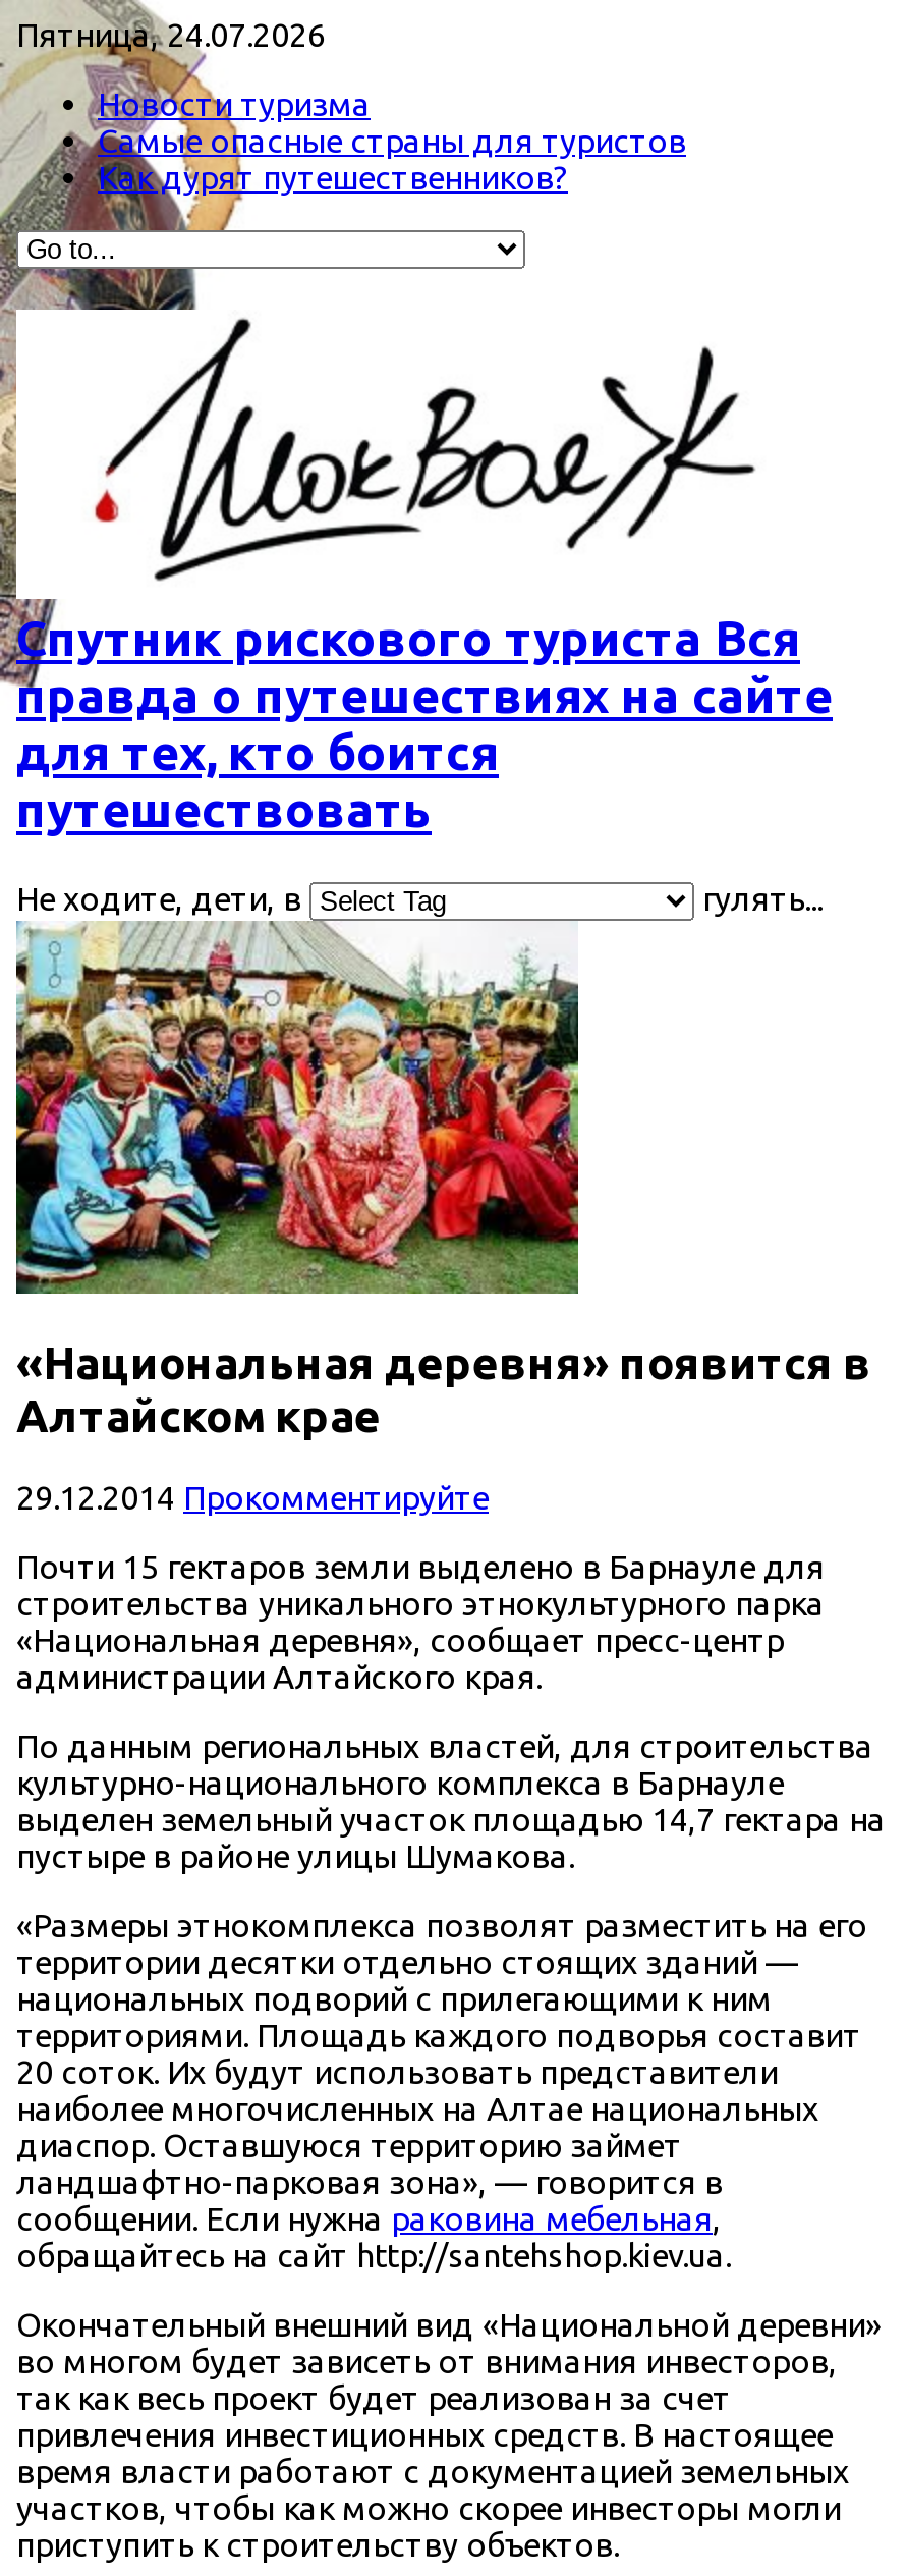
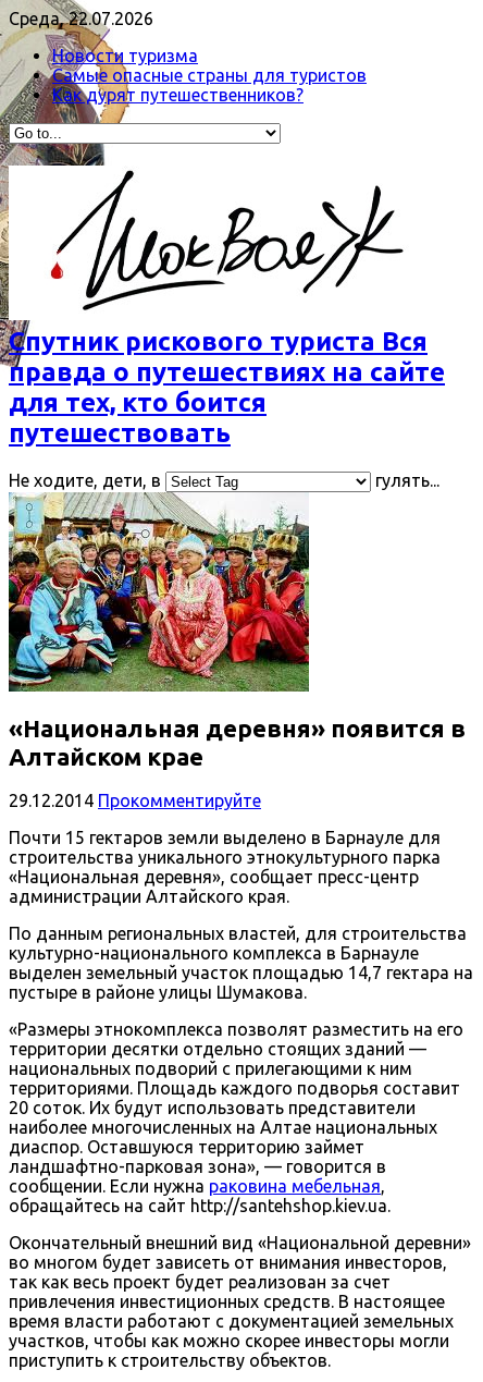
- Пятница, 24.07.2026
+ Среда, 22.07.2026
